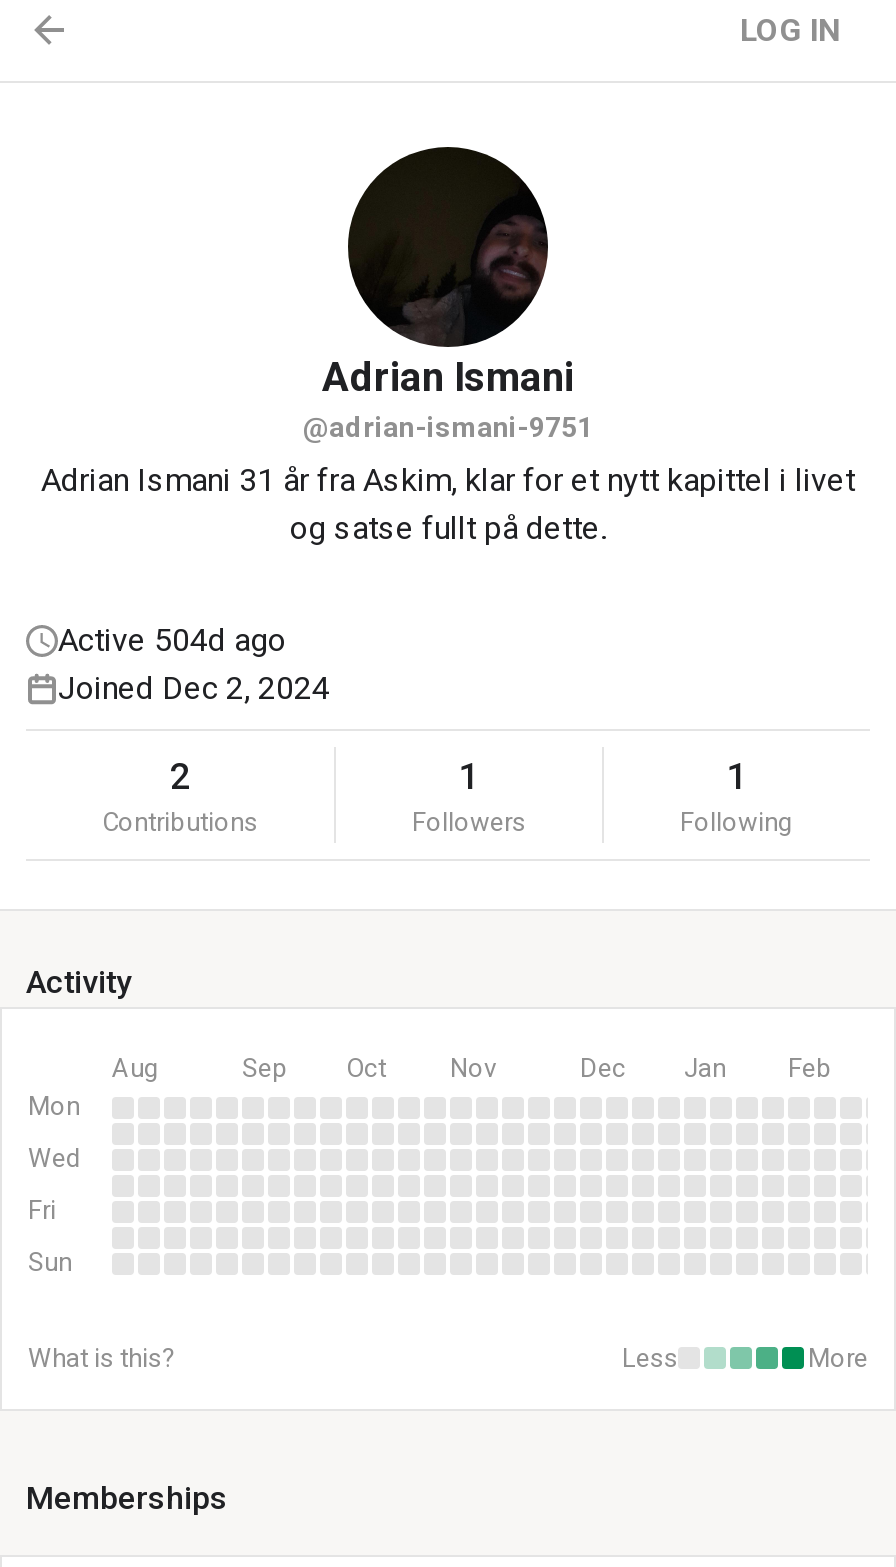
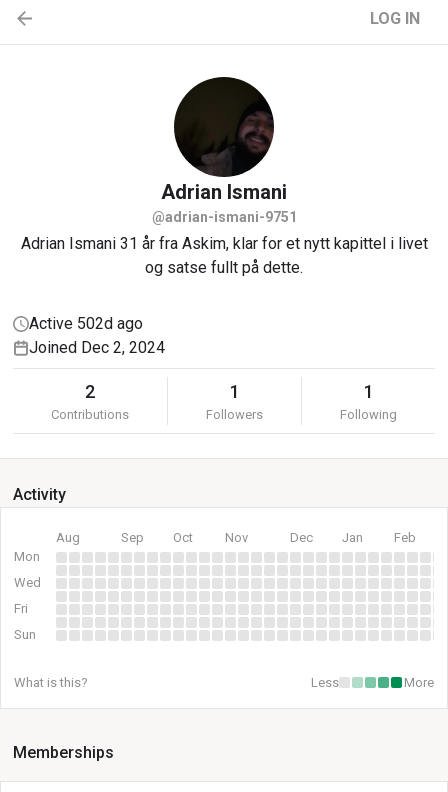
- Active 504d ago
+ Active 502d ago
